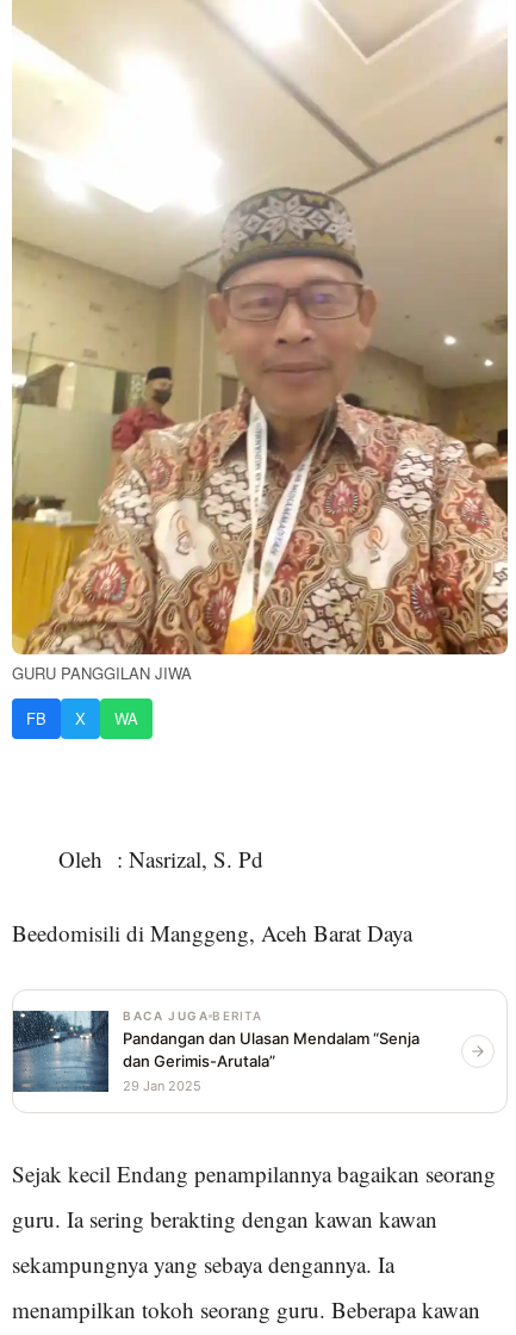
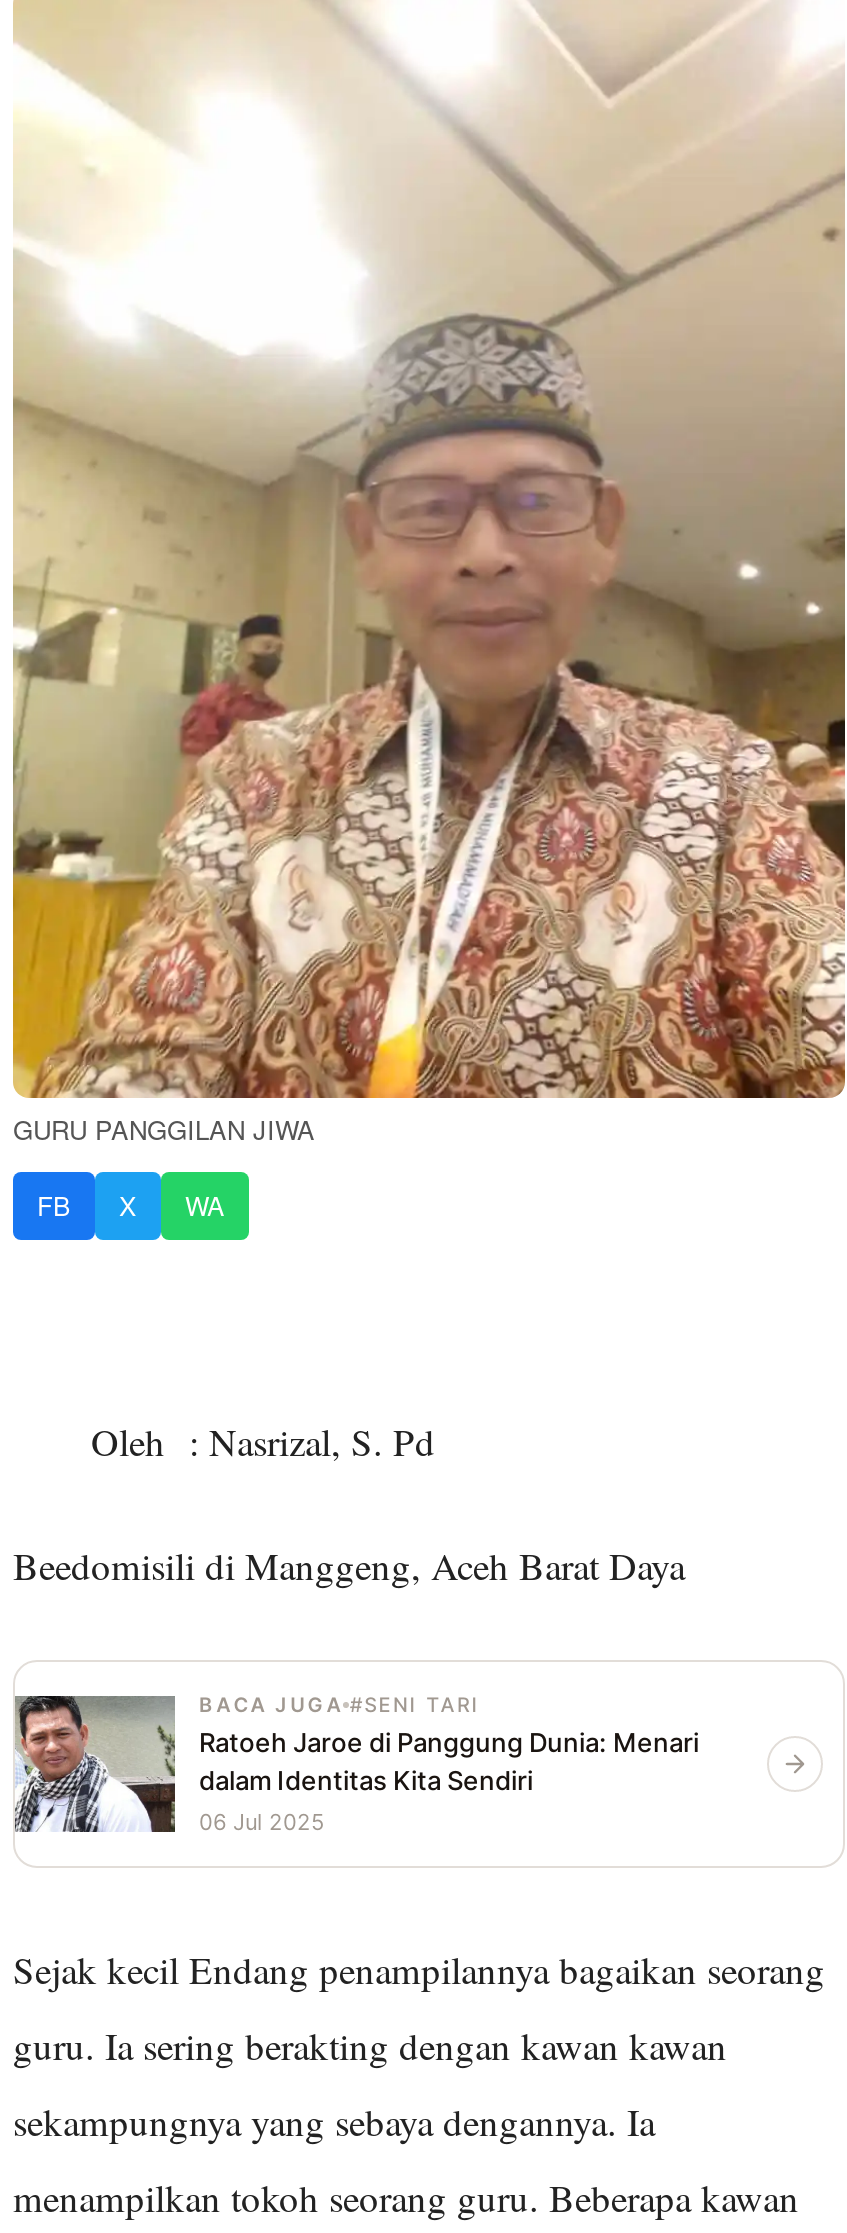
- [image]
- BACA JUGA BERITA
- Pandangan dan Ulasan Mendalam “Senja
- dan Gerimis-Arutala”
- 29 Jan 2025
+ [image]
+ BACA JUGA #SENI TARI
+ Ratoeh Jaroe di Panggung Dunia: Menari
+ dalam Identitas Kita Sendiri
+ 06 Jul 2025
